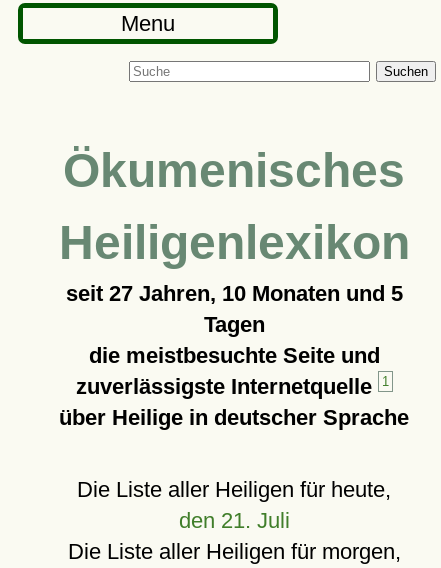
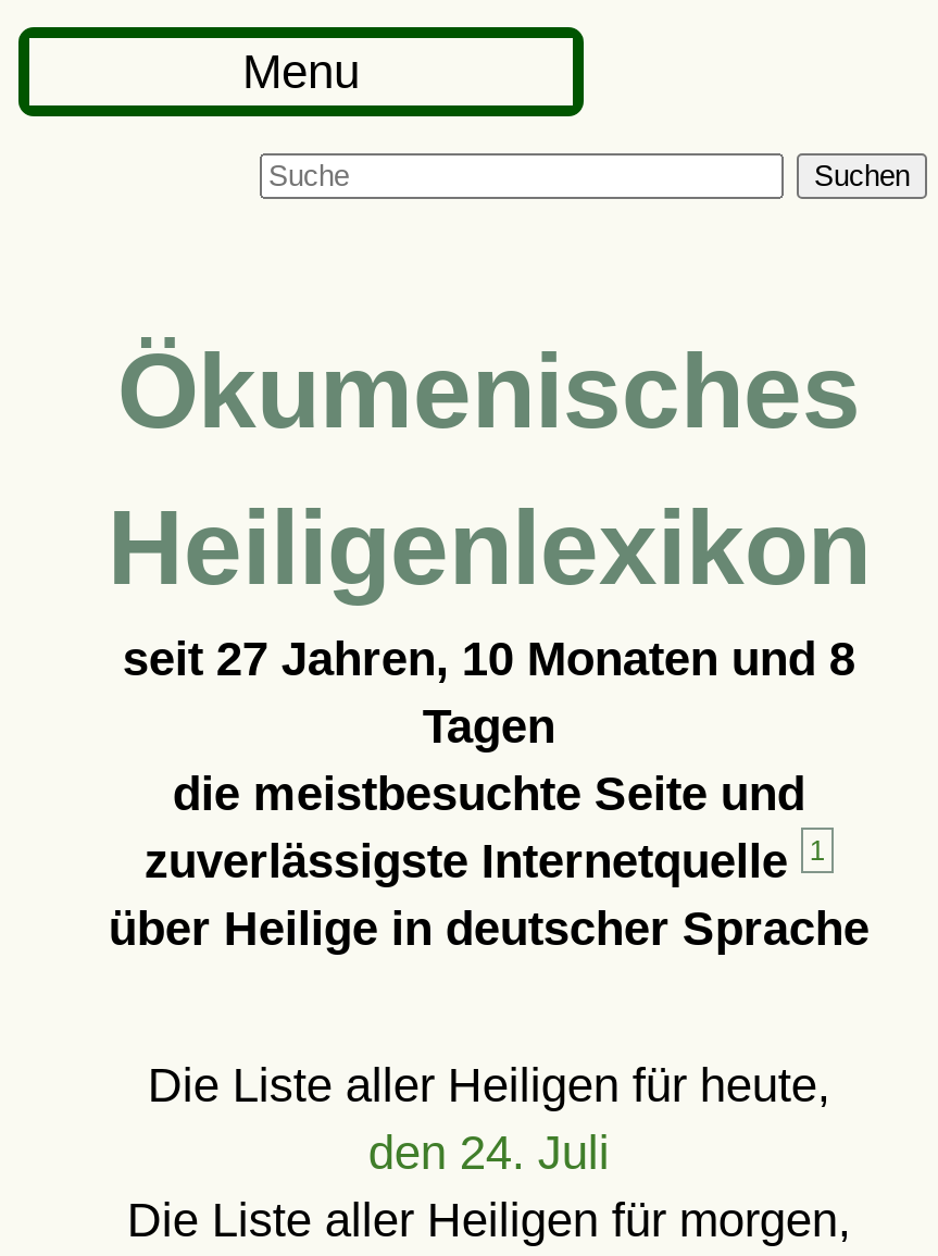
- seit 27 Jahren, 10 Monaten und 5
+ seit 27 Jahren, 10 Monaten und 8

- den 21. Juli
+ den 24. Juli
